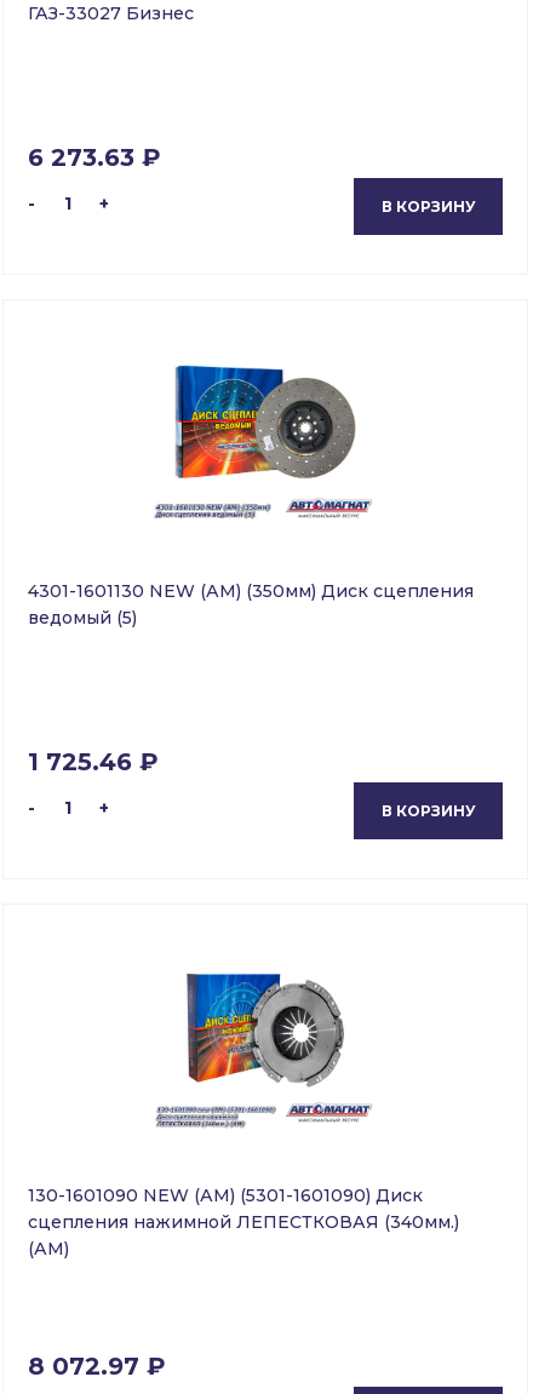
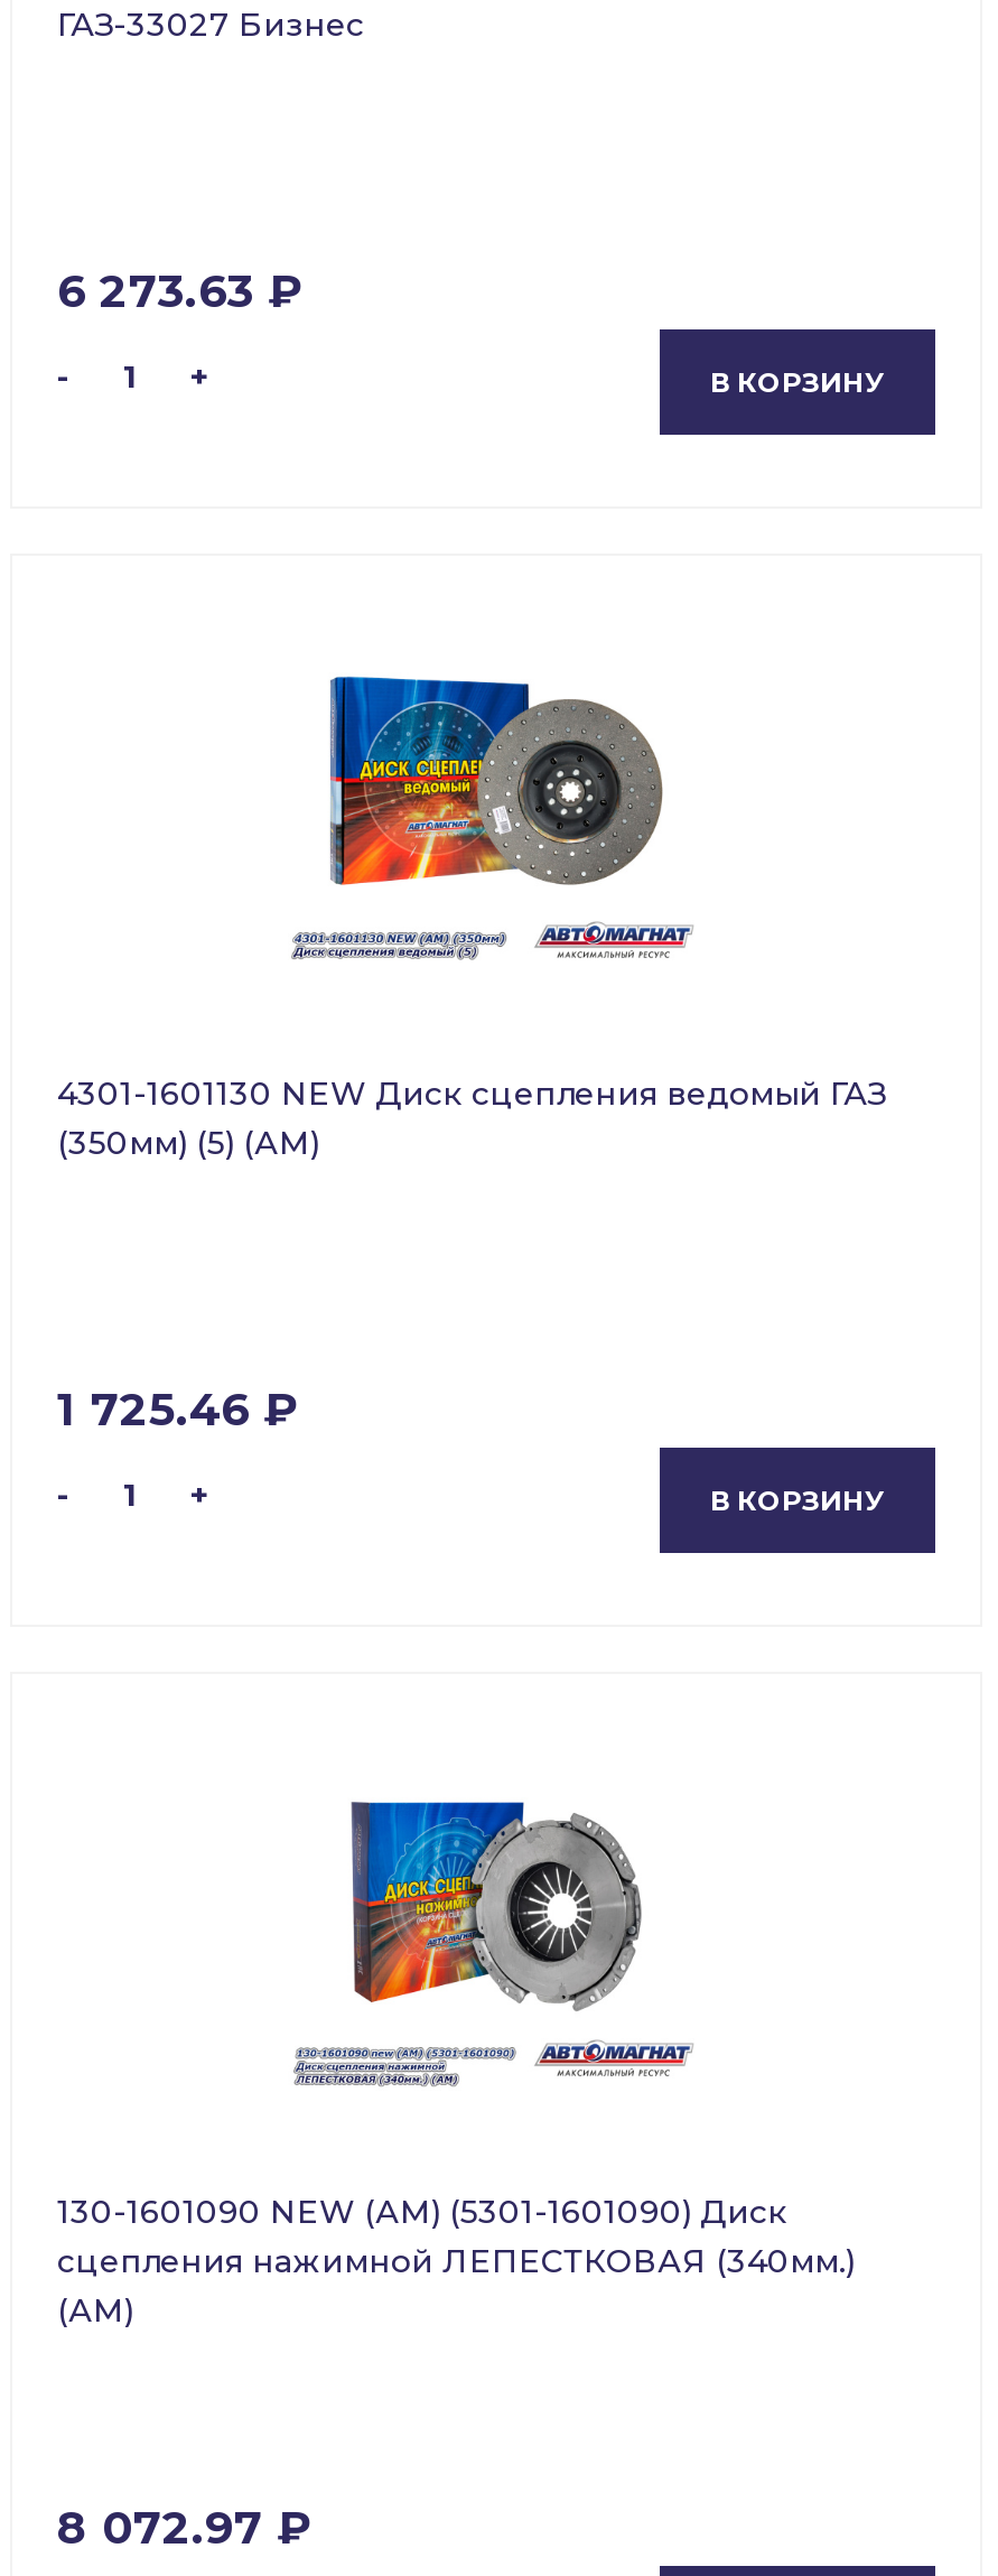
- 4301-1601130 NEW (АМ) (350мм) Диск сцепления
- ведомый (5)
+ 4301-1601130 NEW Диск сцепления ведомый ГАЗ
+ (350мм) (5) (АМ)
